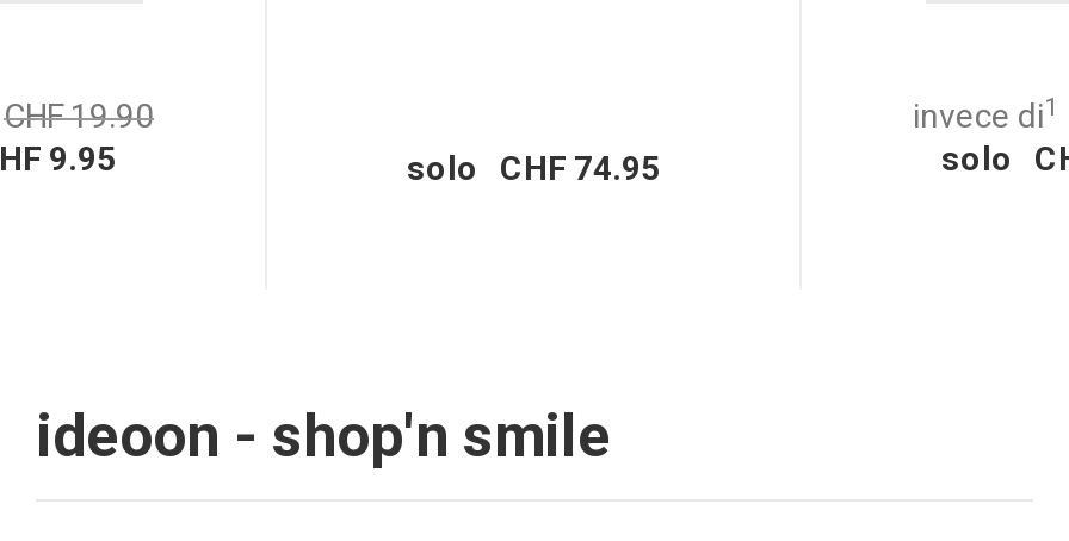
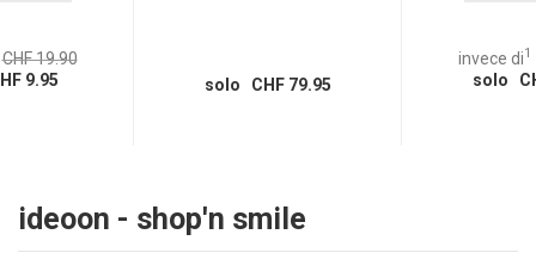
- solo CHF 74.95
+ solo CHF 79.95
